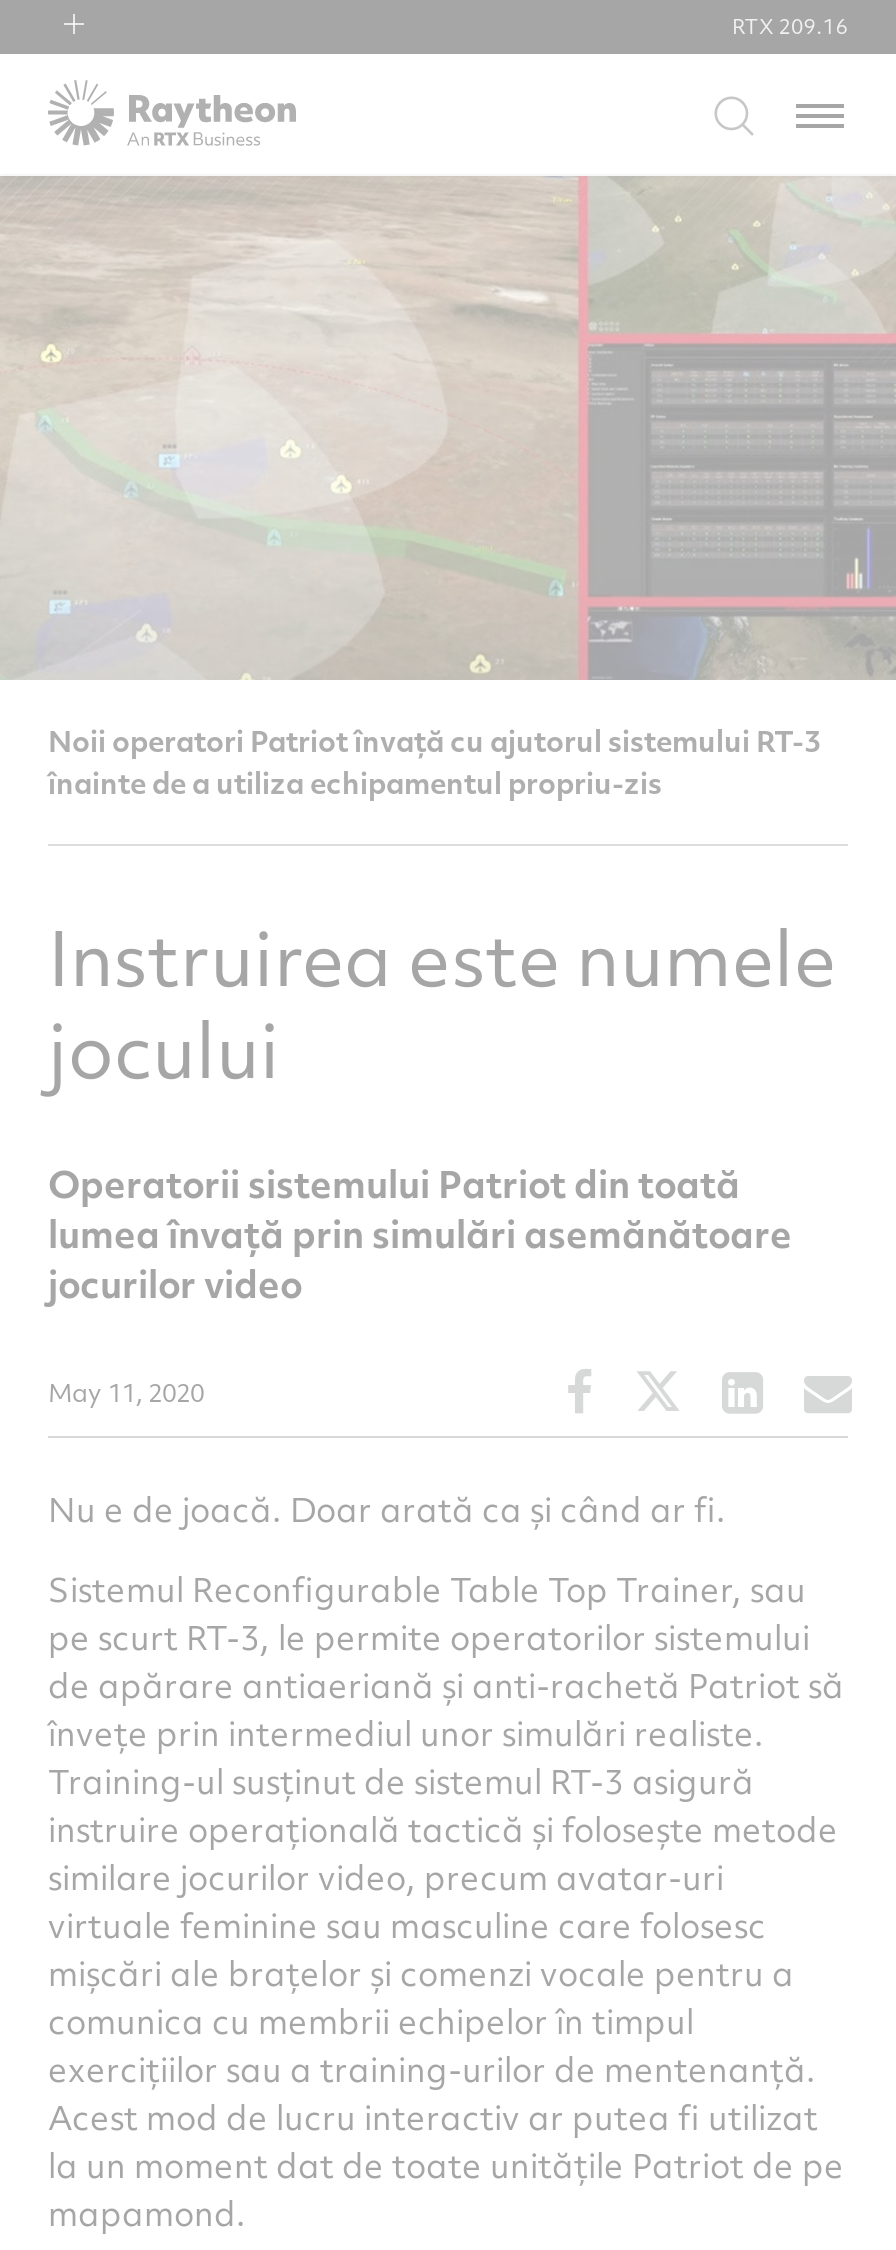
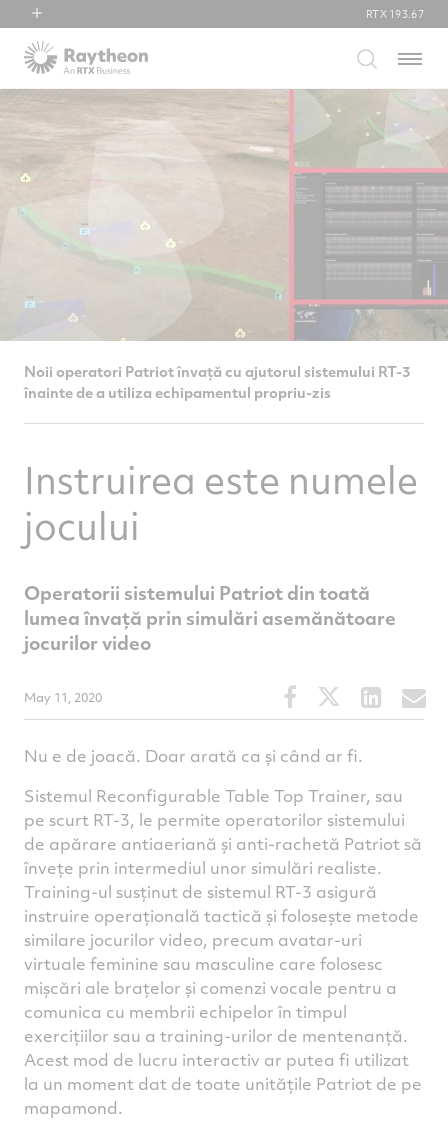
- RTX 209.16
+ RTX 193.67
